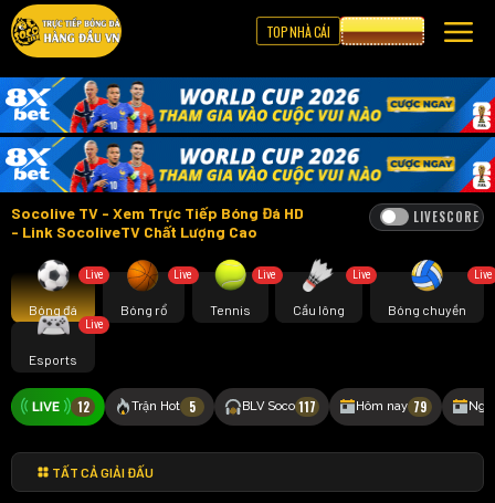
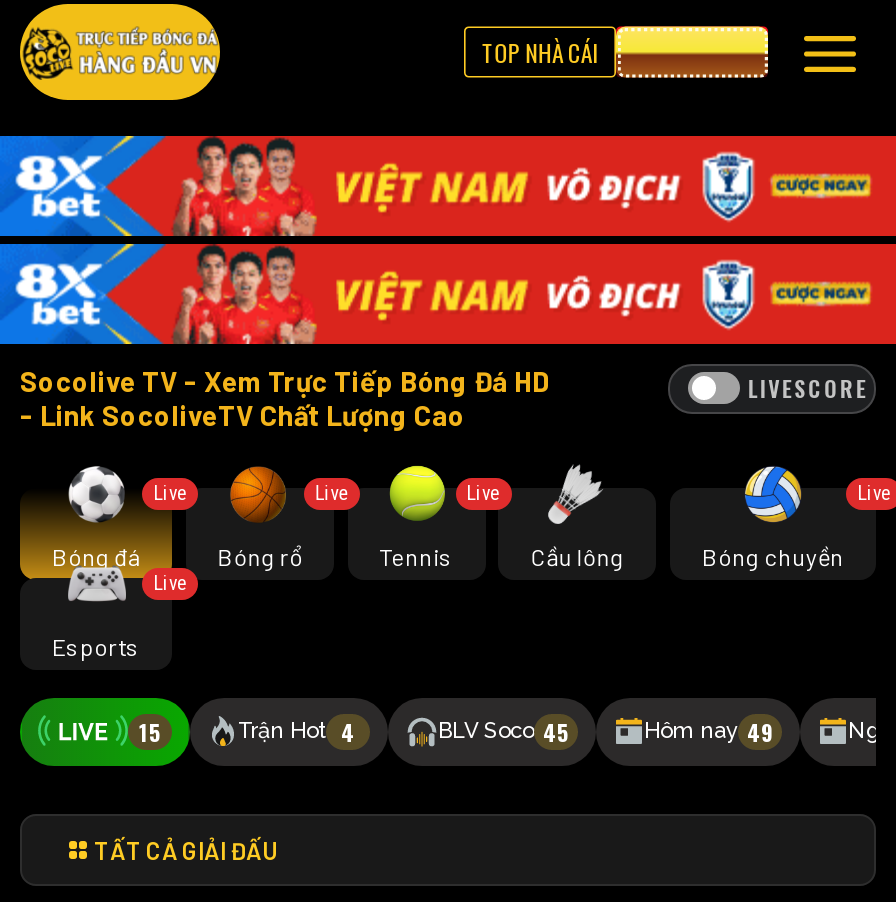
- [image]
+ [image]

- Live

- 12
- Trận Hot
- 5
- BLV Soco 117
- Hôm nay 79
+ 15
+ Trận Hot 4
+ BLV Soco 45
+ Hôm nay 49
